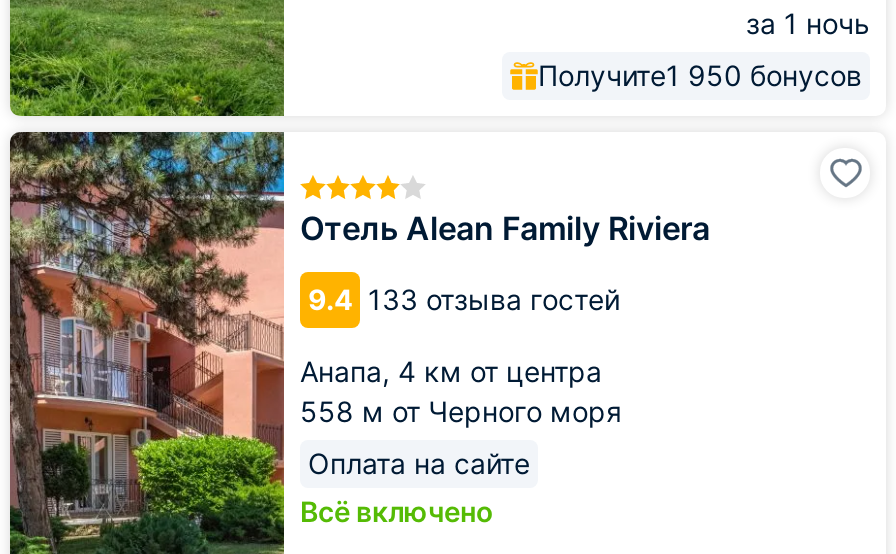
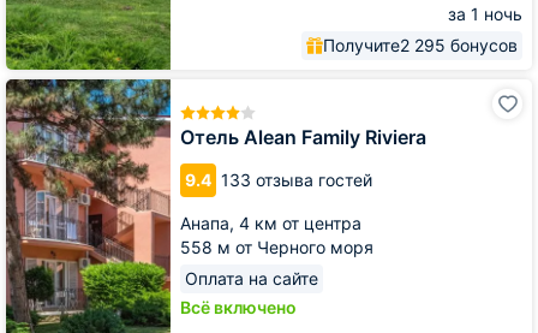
- Получите1 950 бонусов
+ Получите2 295 бонусов
